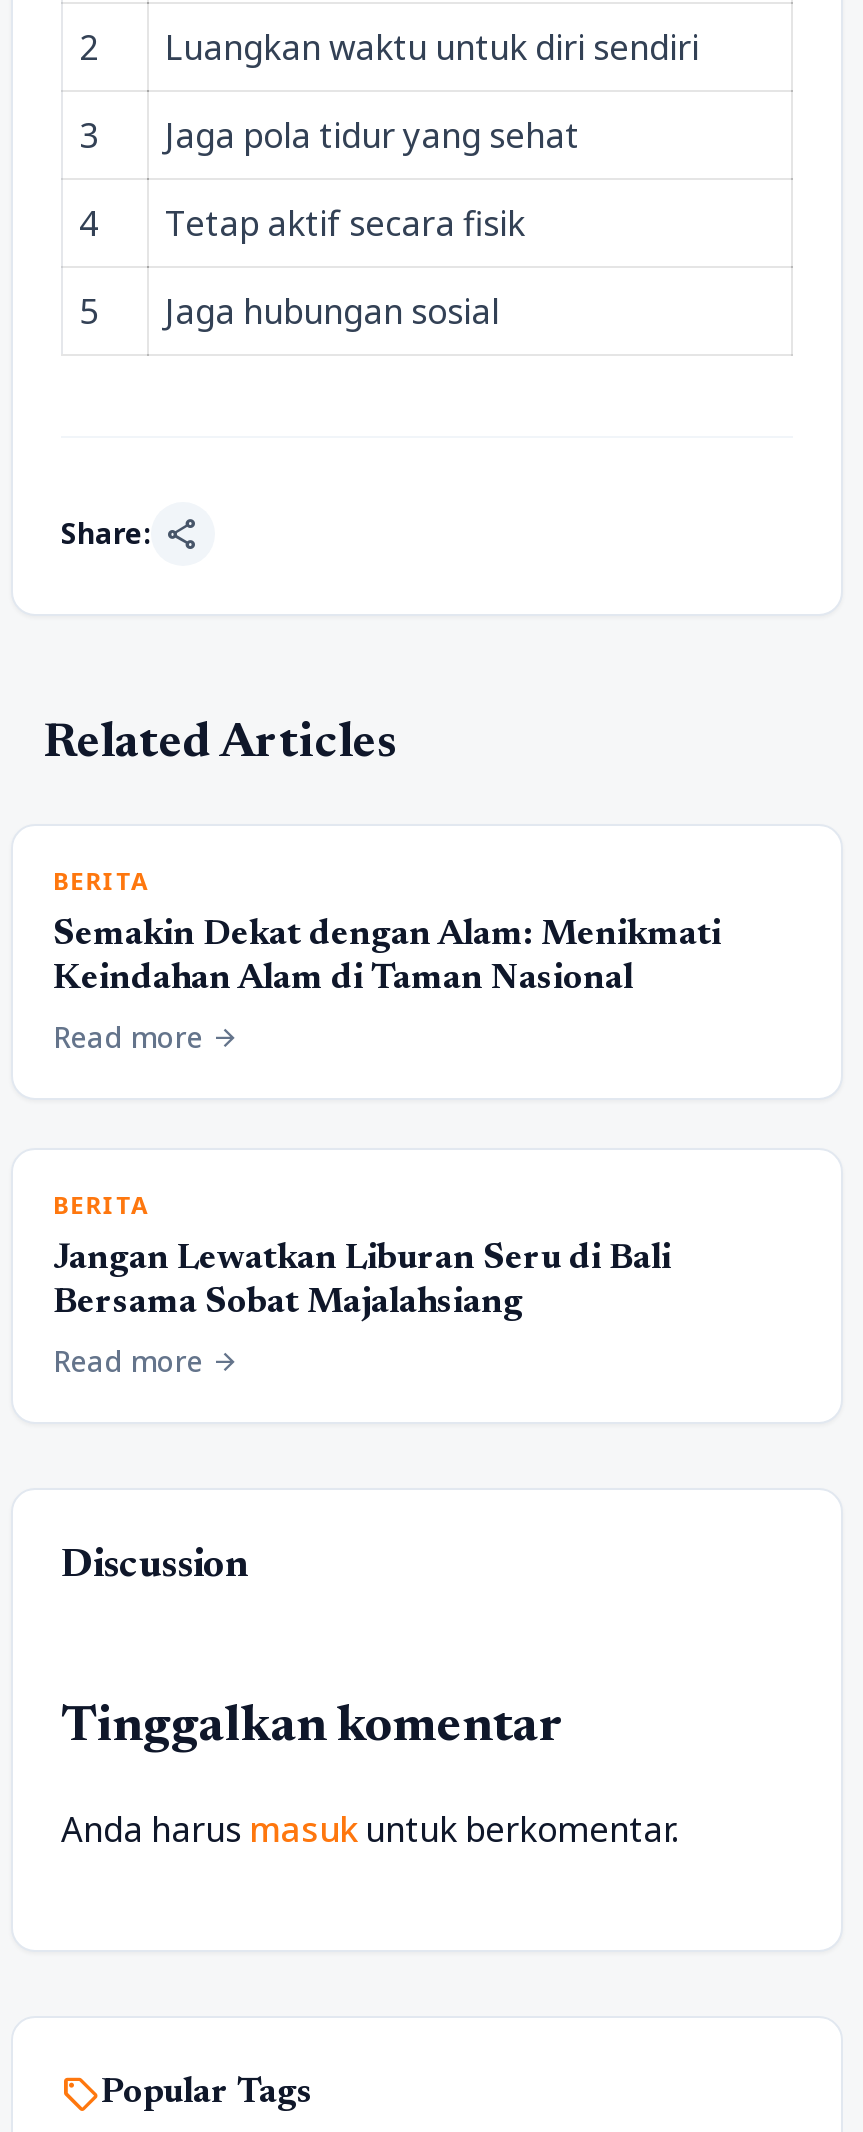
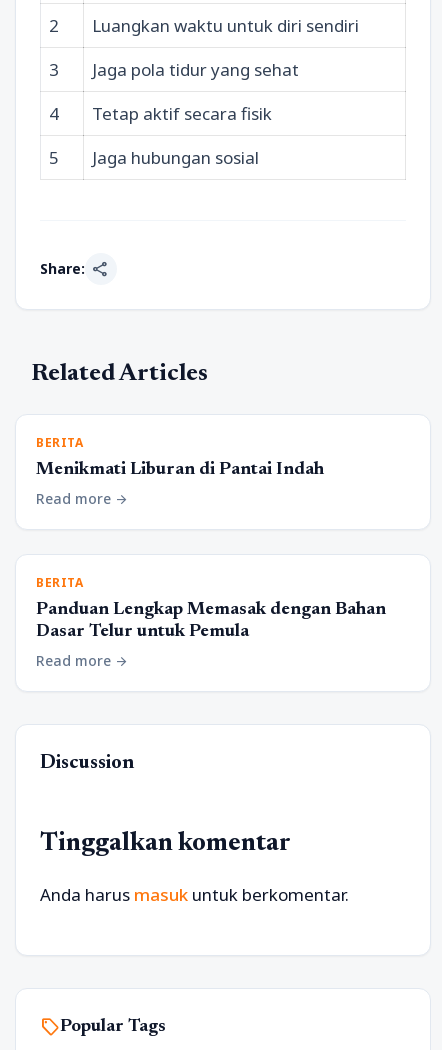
- Semakin Dekat dengan Alam: Menikmati
- Keindahan Alam di Taman Nasional
+ Menikmati Liburan di Pantai Indah

- Jangan Lewatkan Liburan Seru di Bali
- Bersama Sobat Majalahsiang
+ Panduan Lengkap Memasak dengan Bahan
+ Dasar Telur untuk Pemula
